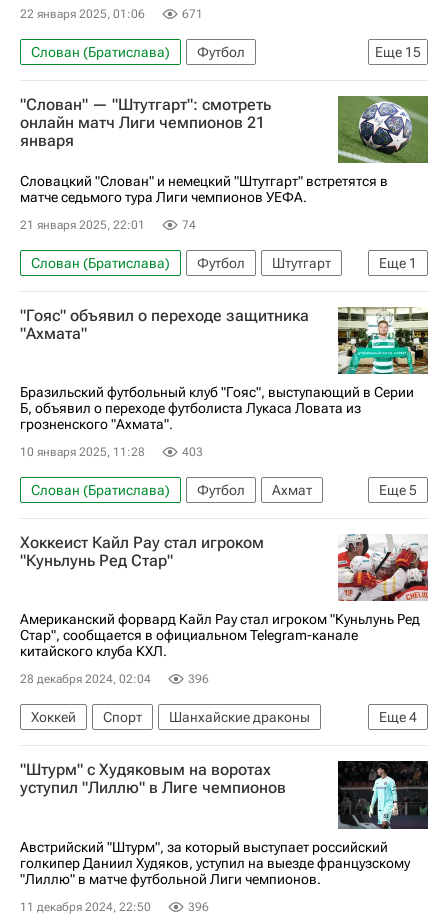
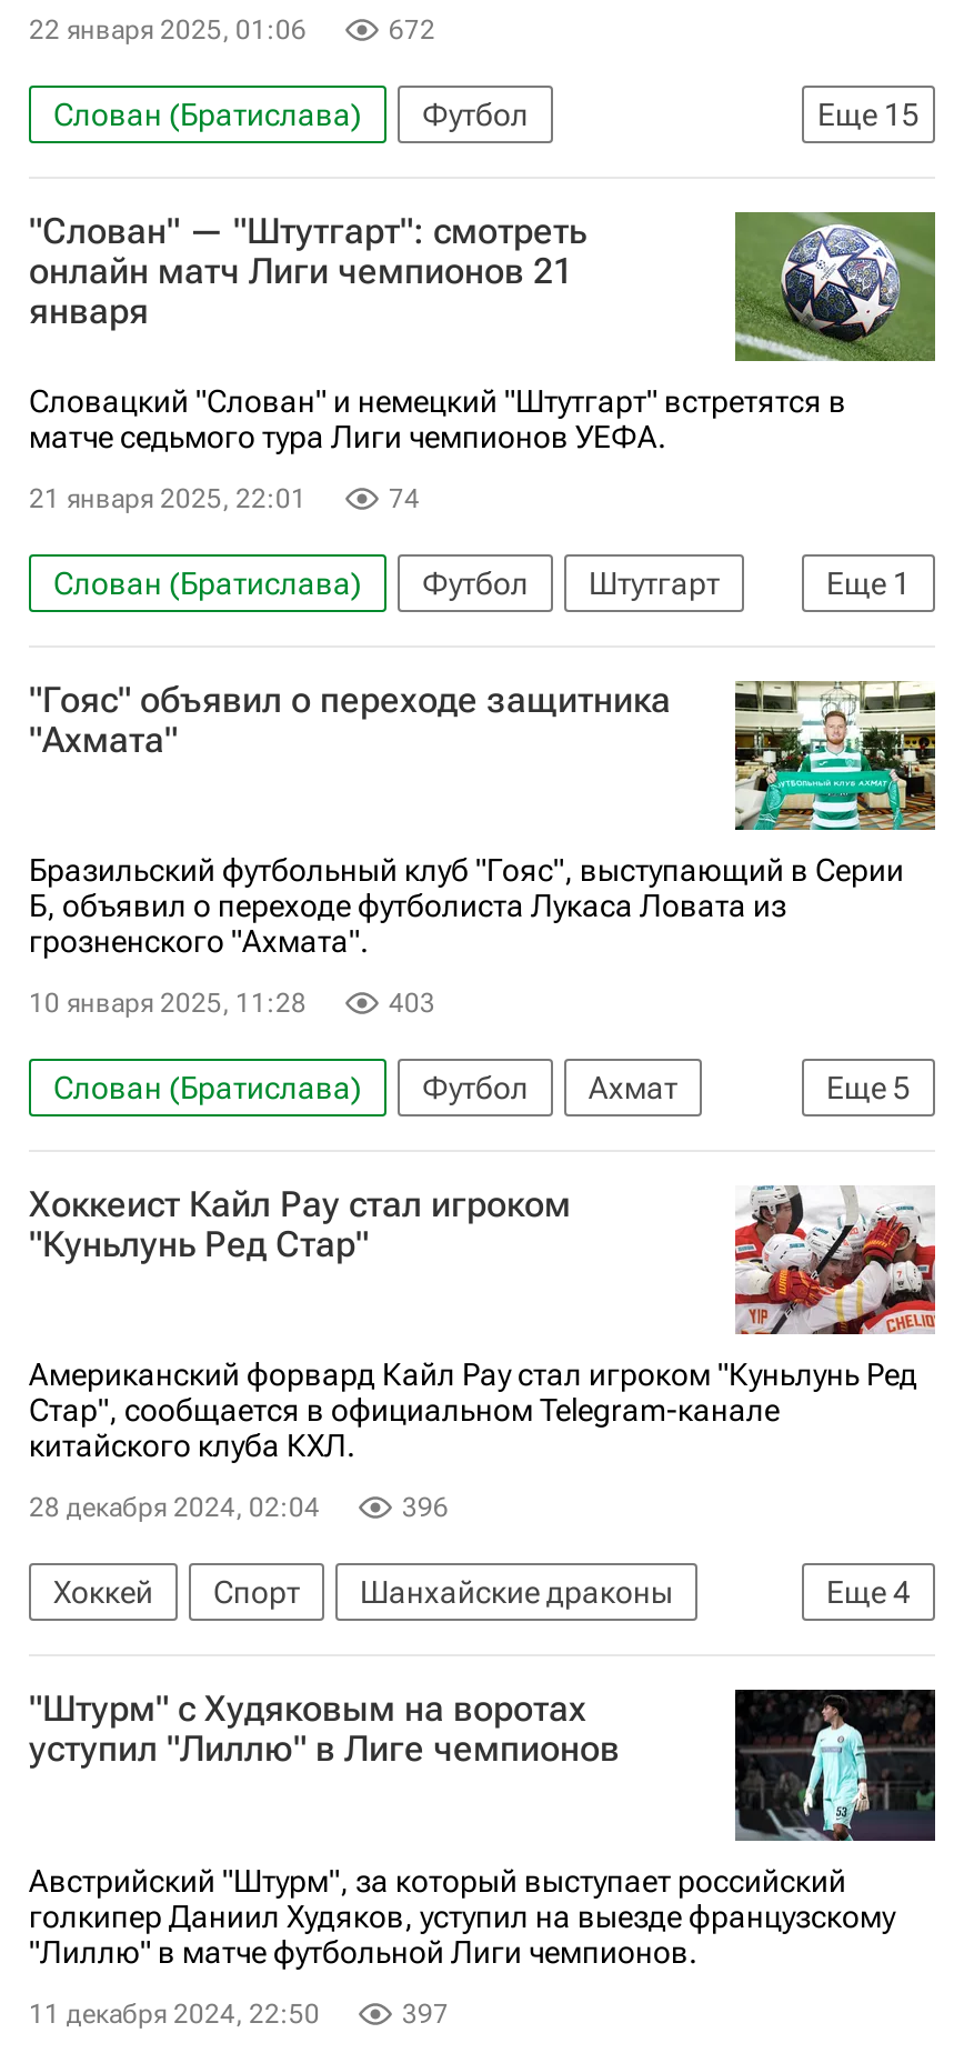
- 671
+ 672

- 396
+ 397
